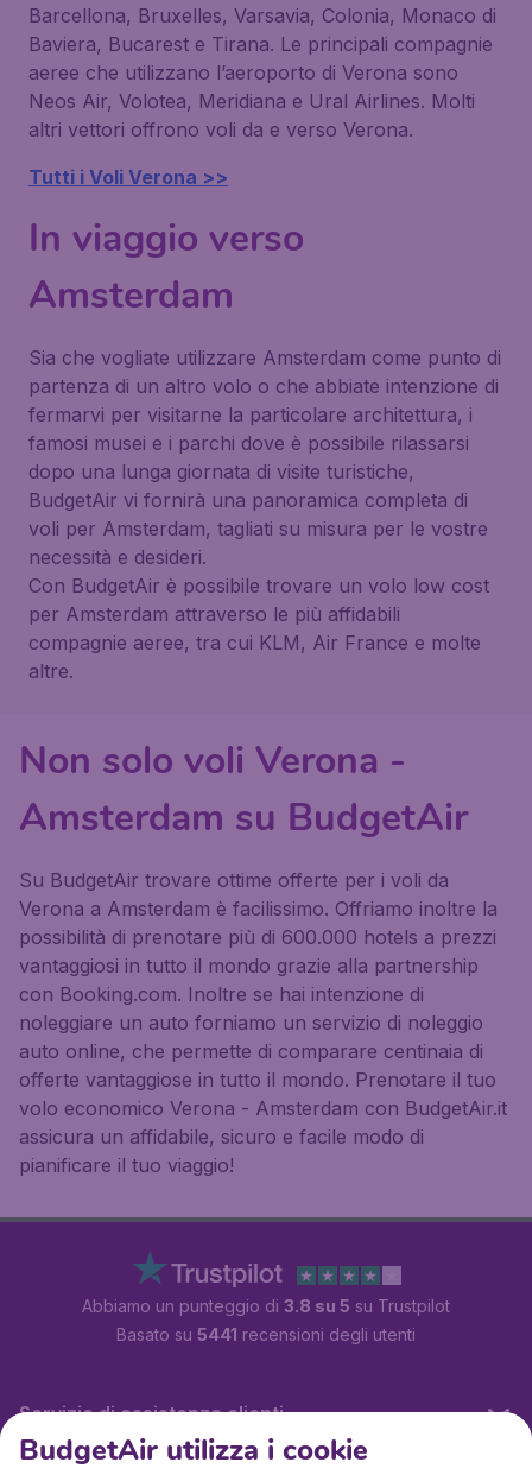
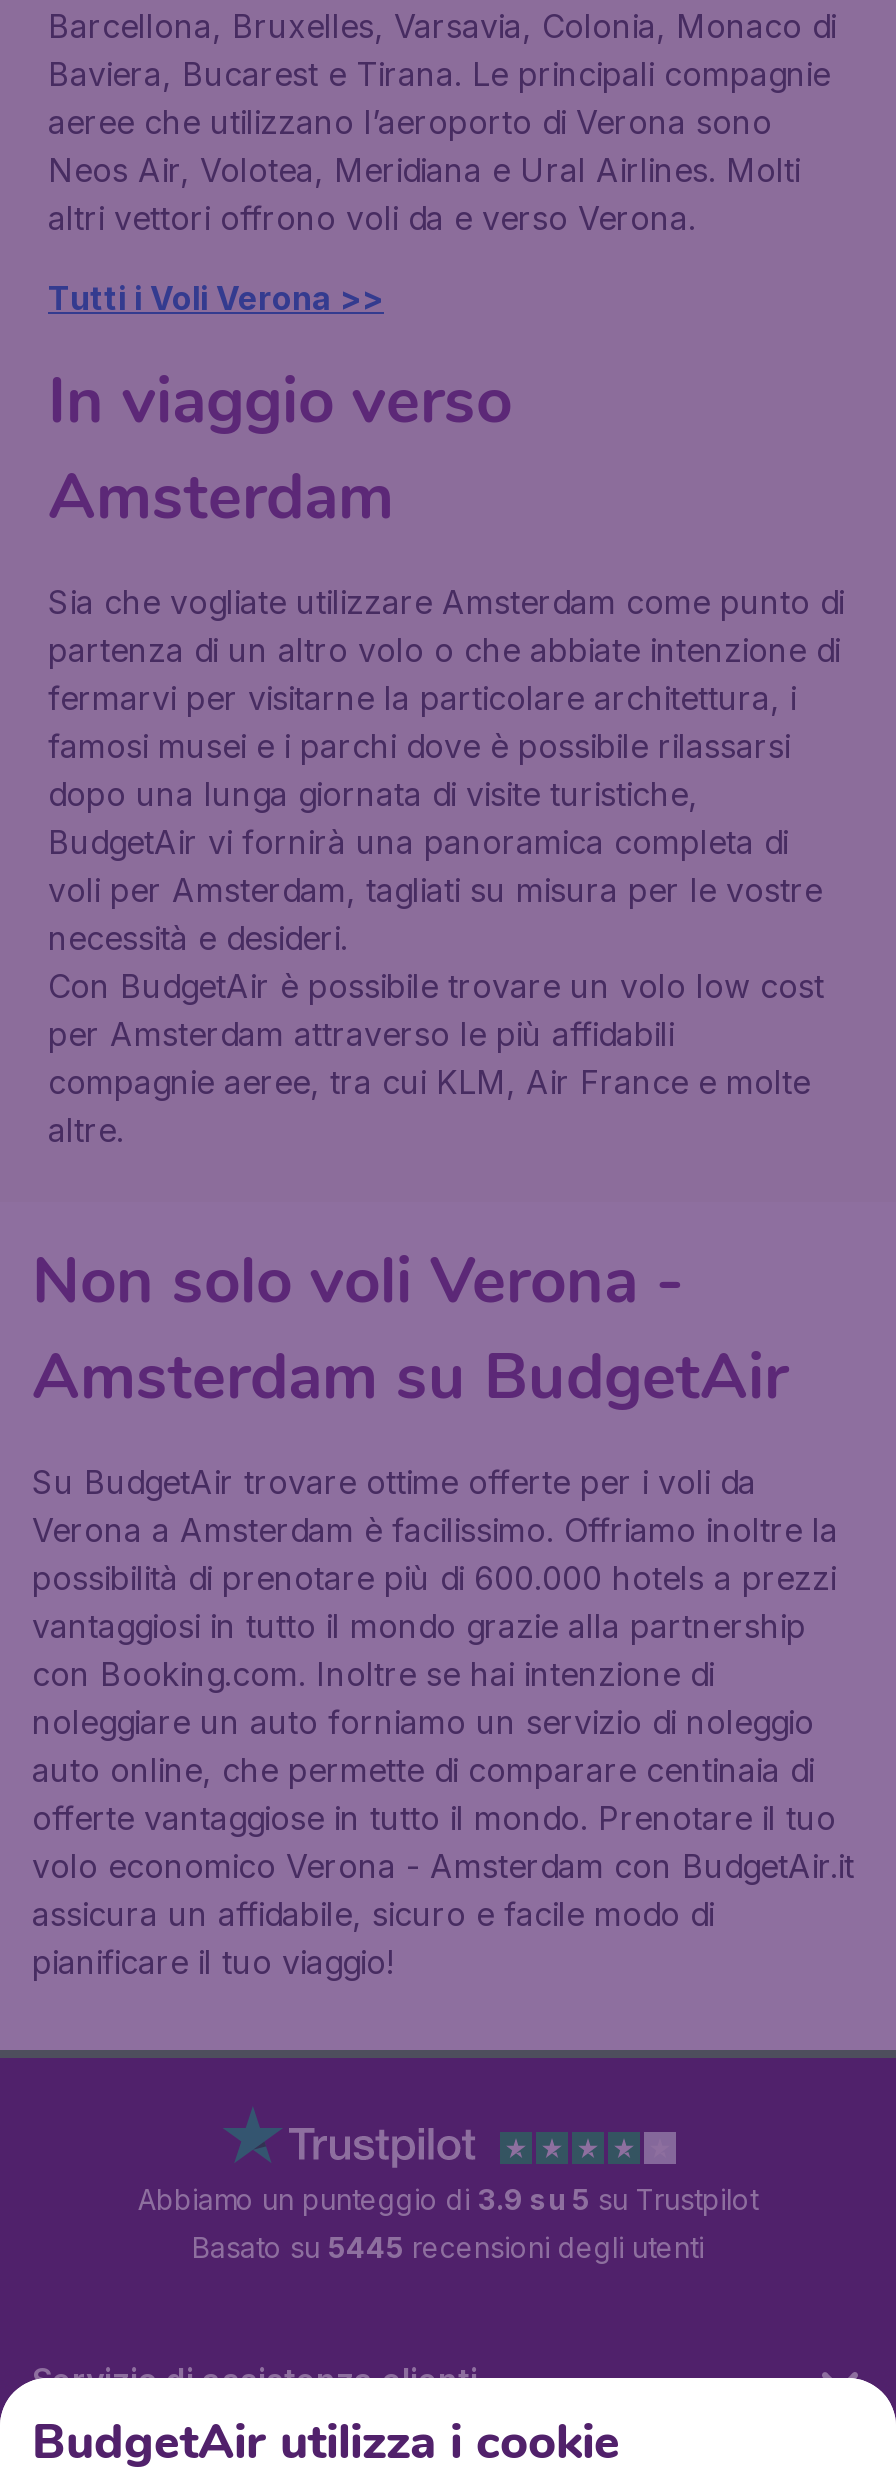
- Abbiamo un punteggio di 3.8 su 5 su Trustpilot
+ Abbiamo un punteggio di 3.9 su 5 su Trustpilot

- Basato su 5441 recensioni degli utenti
+ Basato su 5445 recensioni degli utenti
